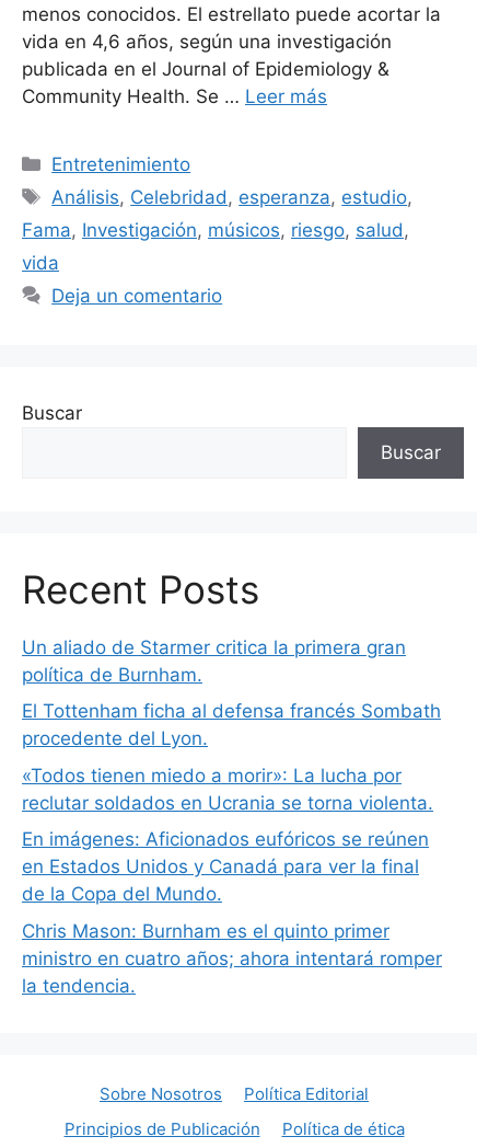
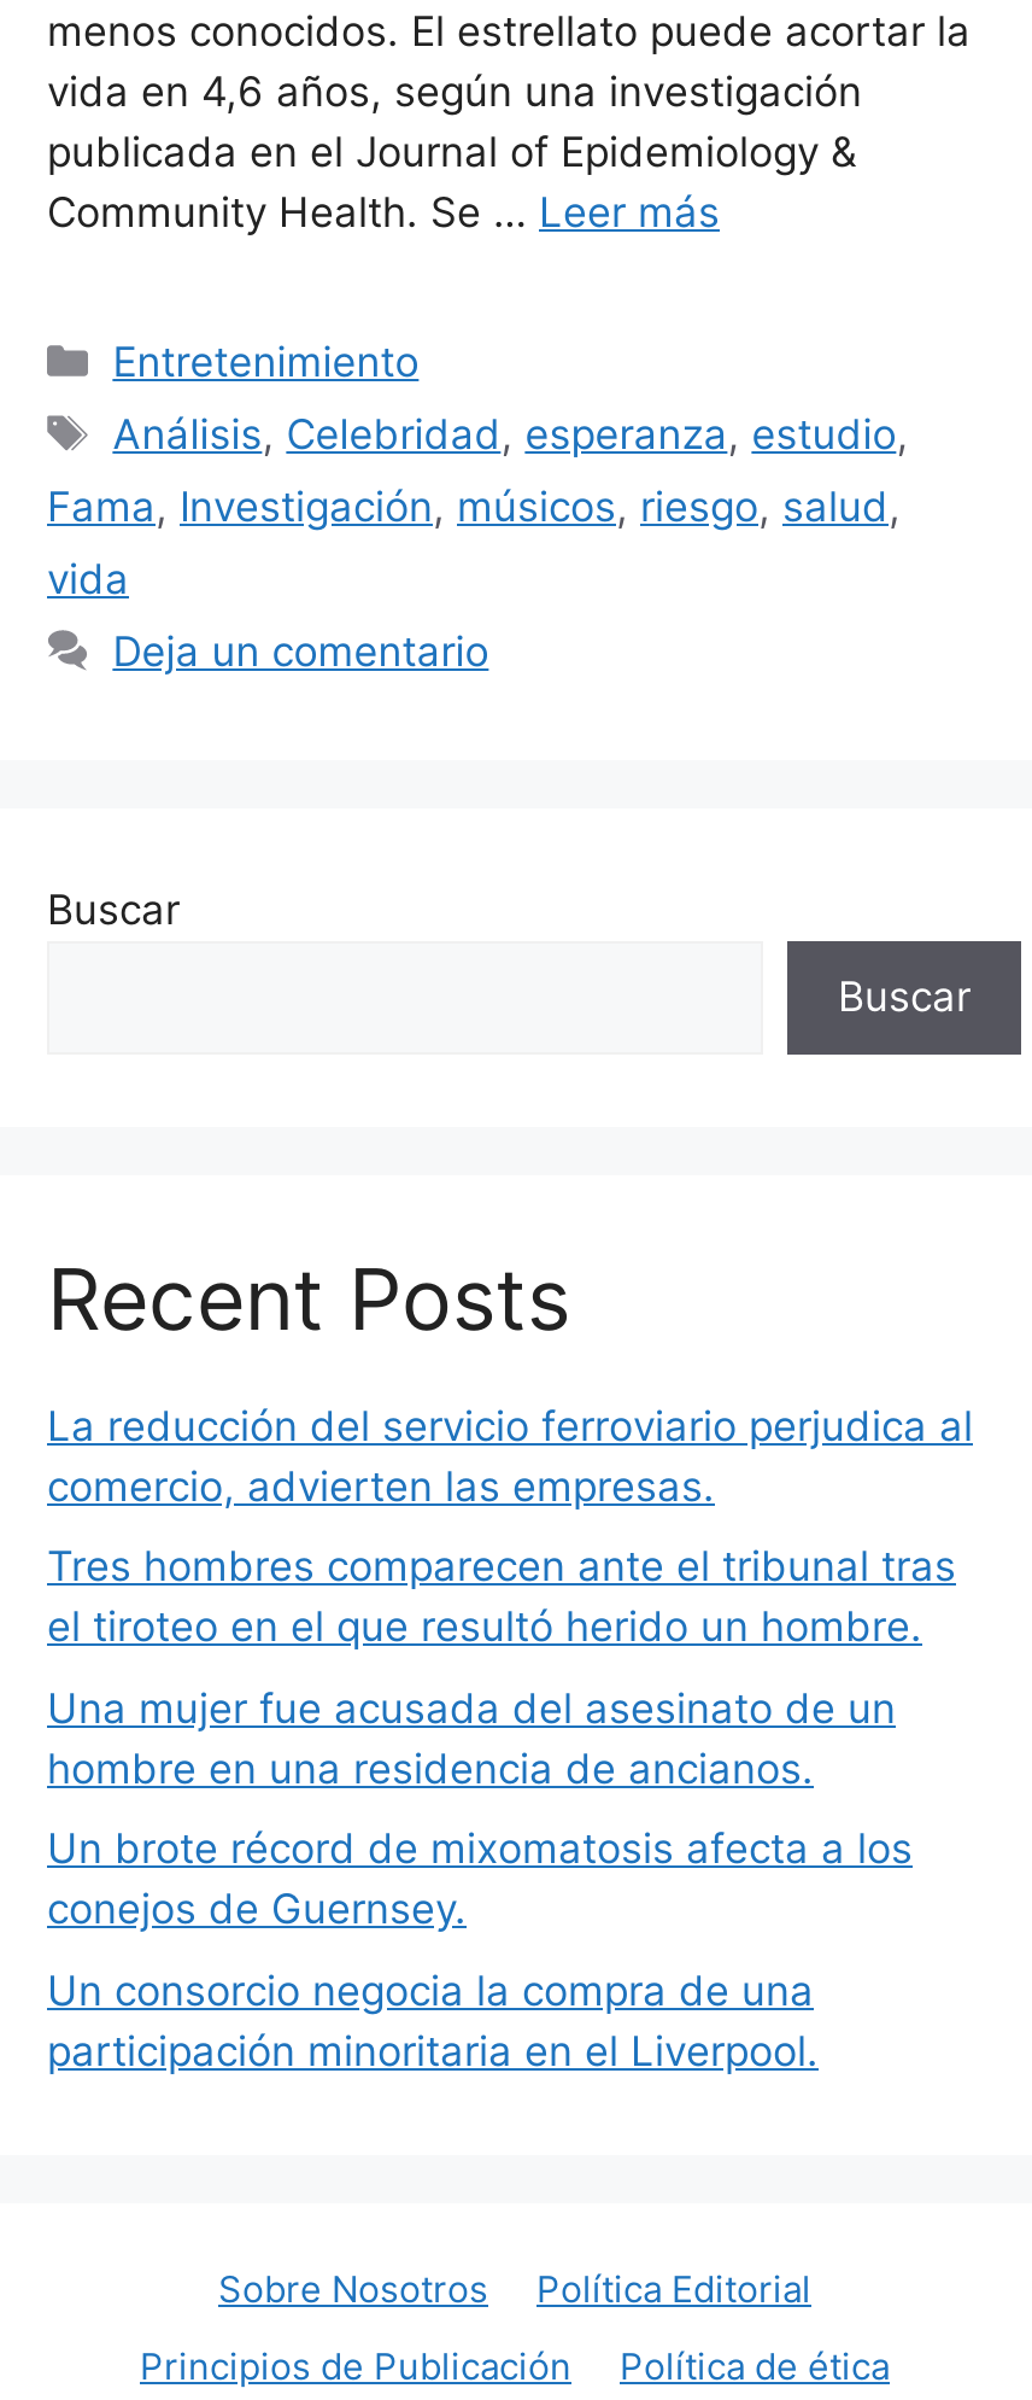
- Un aliado de Starmer critica la primera gran
- política de Burnham.
+ La reducción del servicio ferroviario perjudica al
+ comercio, advierten las empresas.

- El Tottenham ficha al defensa francés Sombath
- procedente del Lyon.
+ Tres hombres comparecen ante el tribunal tras
+ el tiroteo en el que resultó herido un hombre.

- «Todos tienen miedo a morir»: La lucha por
- reclutar soldados en Ucrania se torna violenta.
+ Una mujer fue acusada del asesinato de un
+ hombre en una residencia de ancianos.

- En imágenes: Aficionados eufóricos se reúnen
- en Estados Unidos y Canadá para ver la final
- de la Copa del Mundo.
+ Un brote récord de mixomatosis afecta a los
+ conejos de Guernsey.

- Chris Mason: Burnham es el quinto primer
- ministro en cuatro años; ahora intentará romper
- la tendencia.
+ Un consorcio negocia la compra de una
+ participación minoritaria en el Liverpool.
